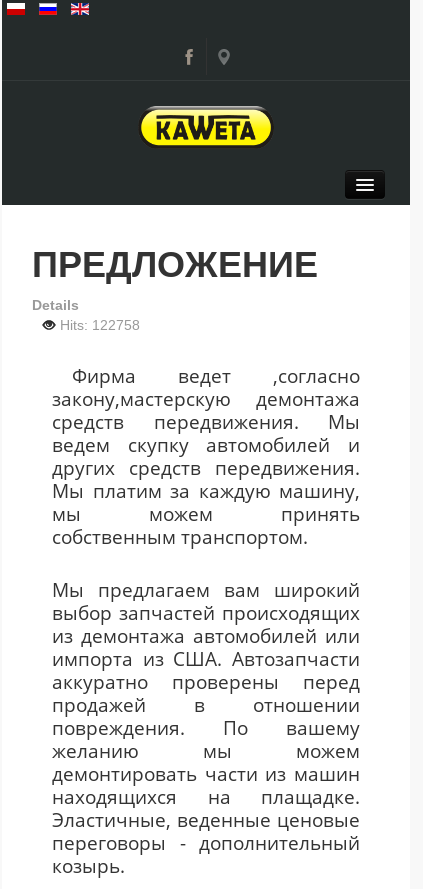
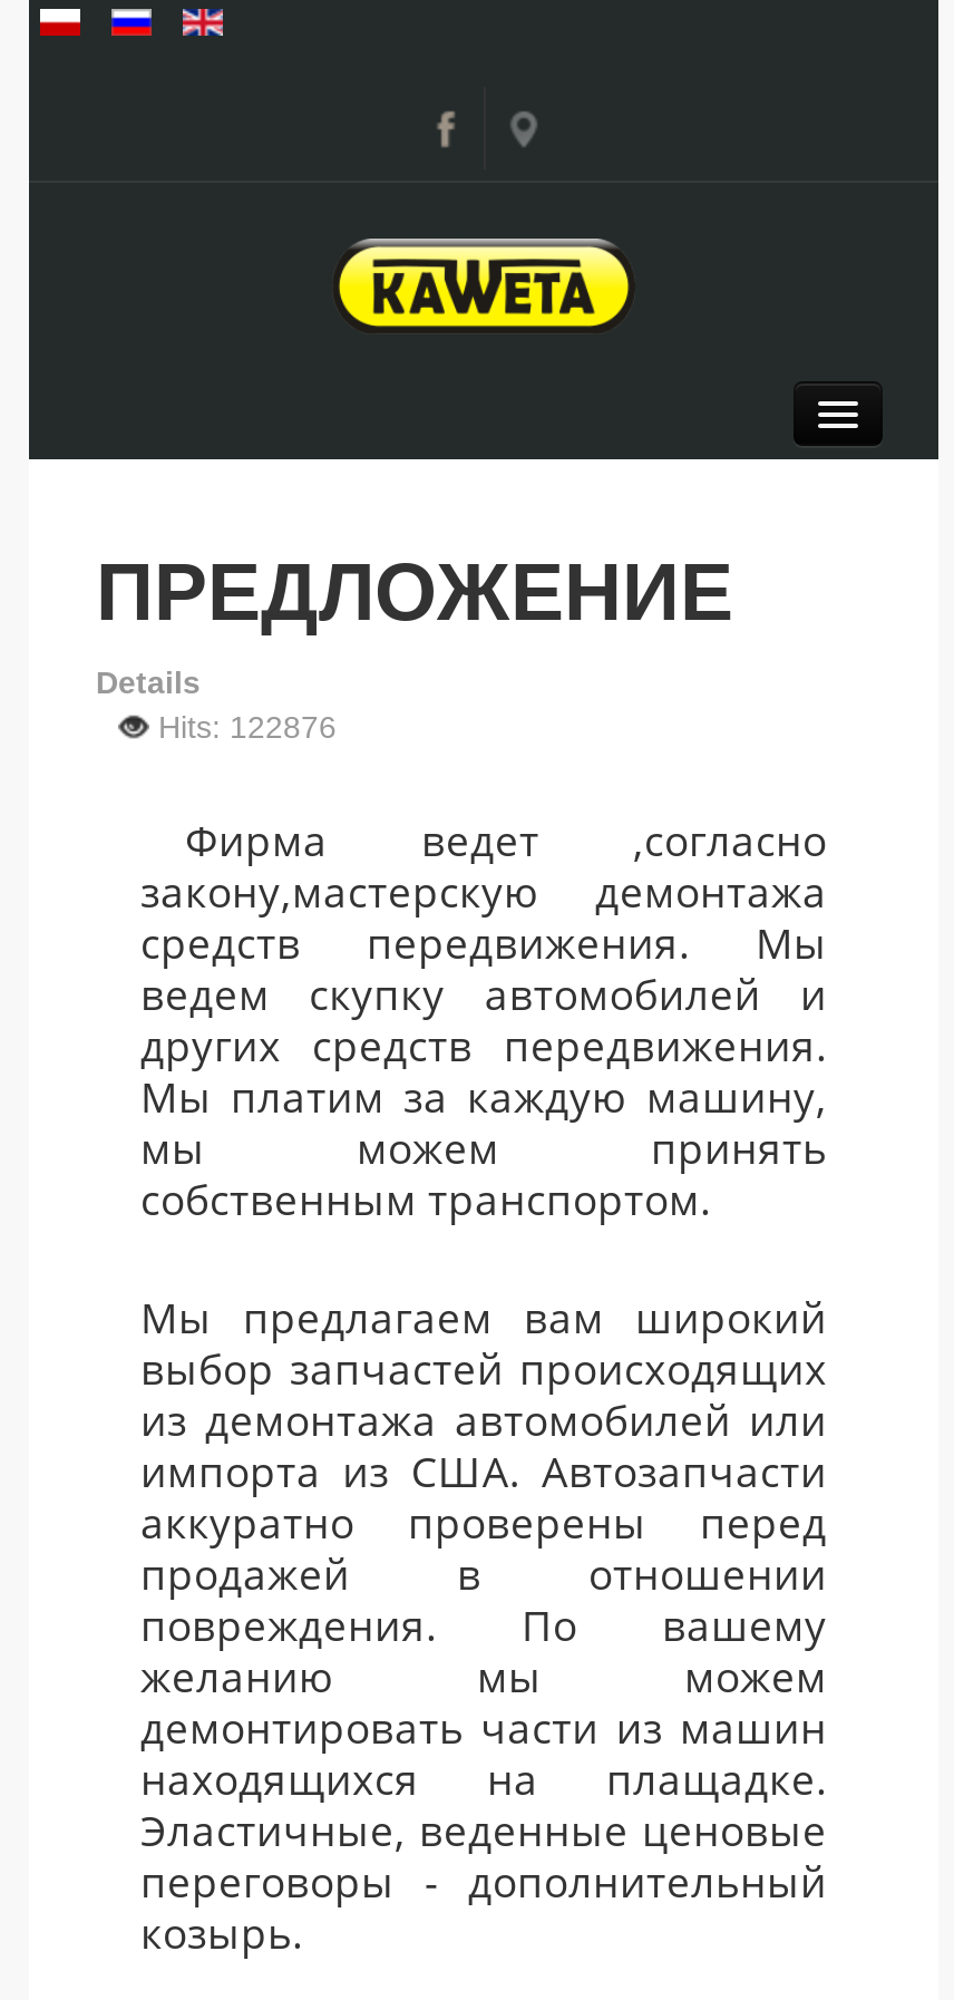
- Hits: 122758
+ Hits: 122876
